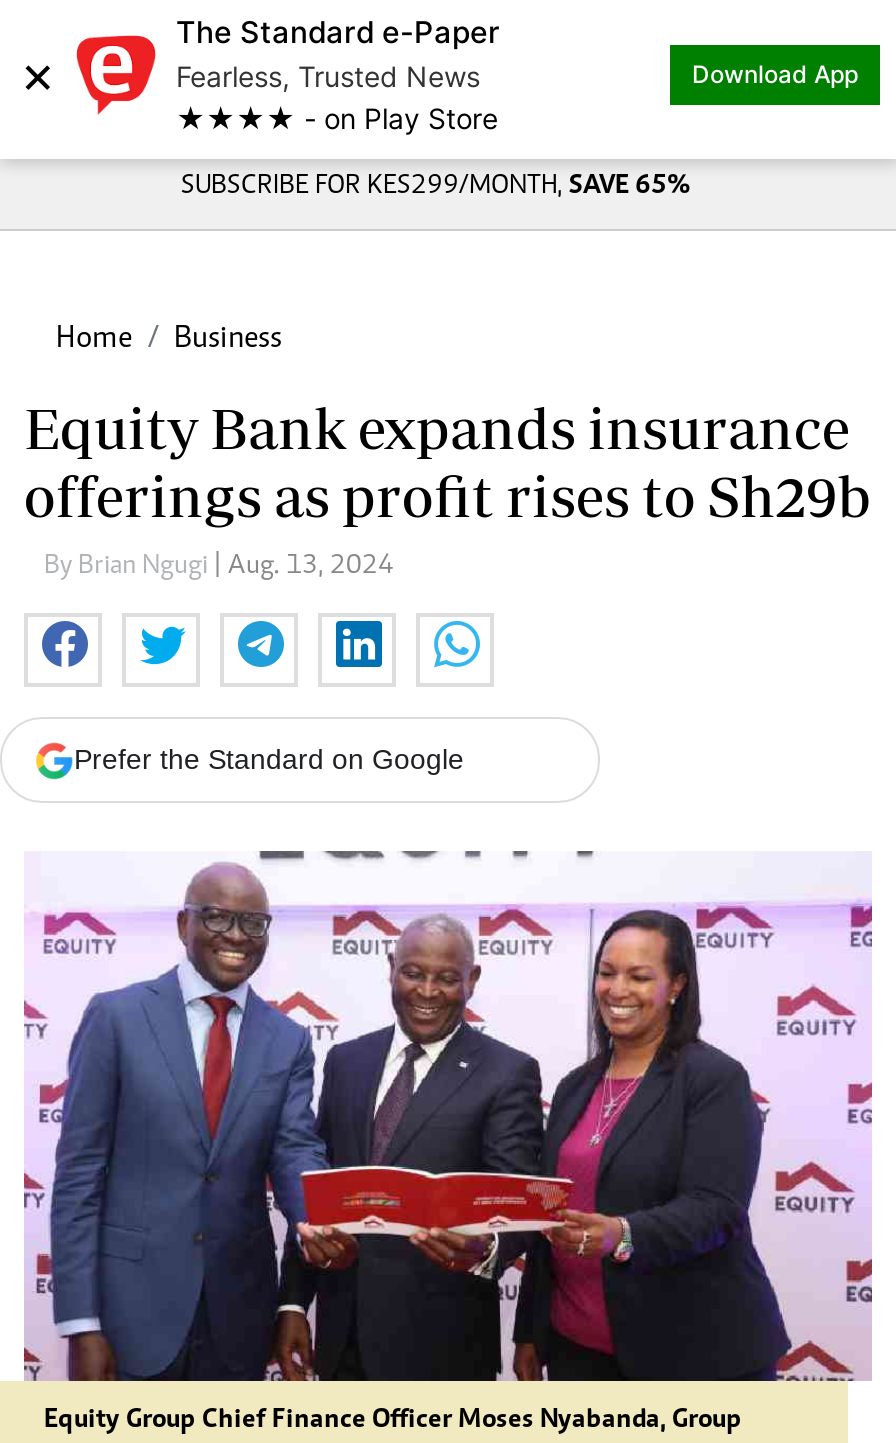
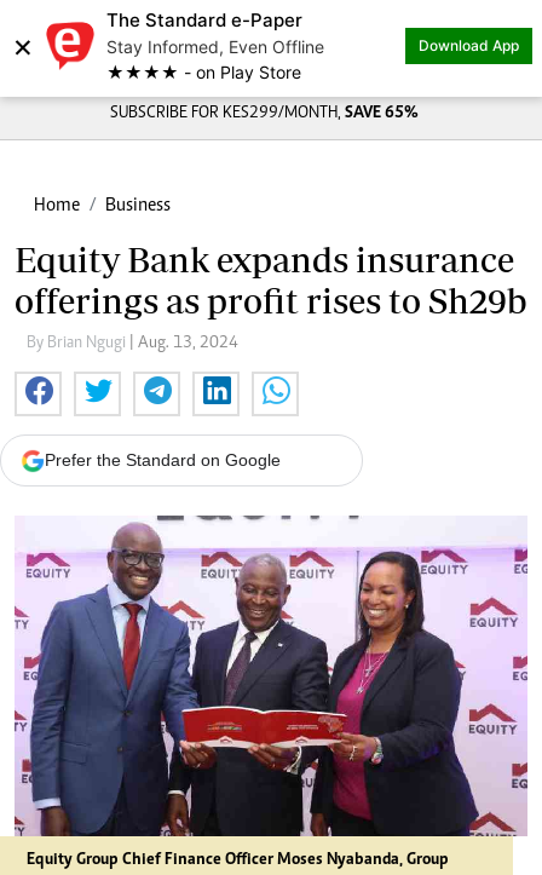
- Fearless, Trusted News
+ Stay Informed, Even Offline
